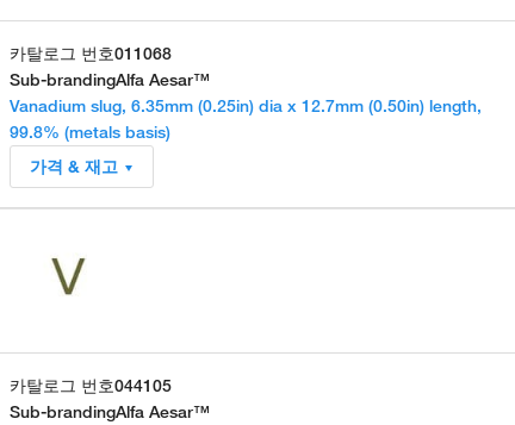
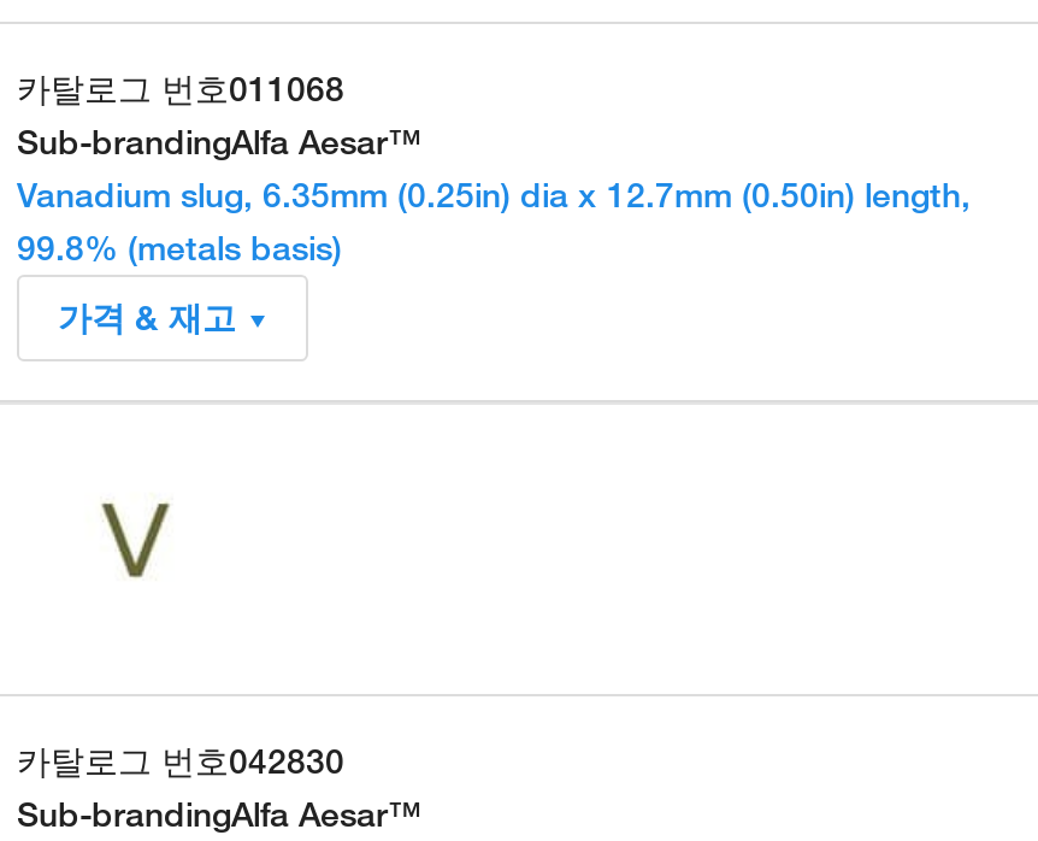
- 카탈로그 번호044105
+ 카탈로그 번호042830
